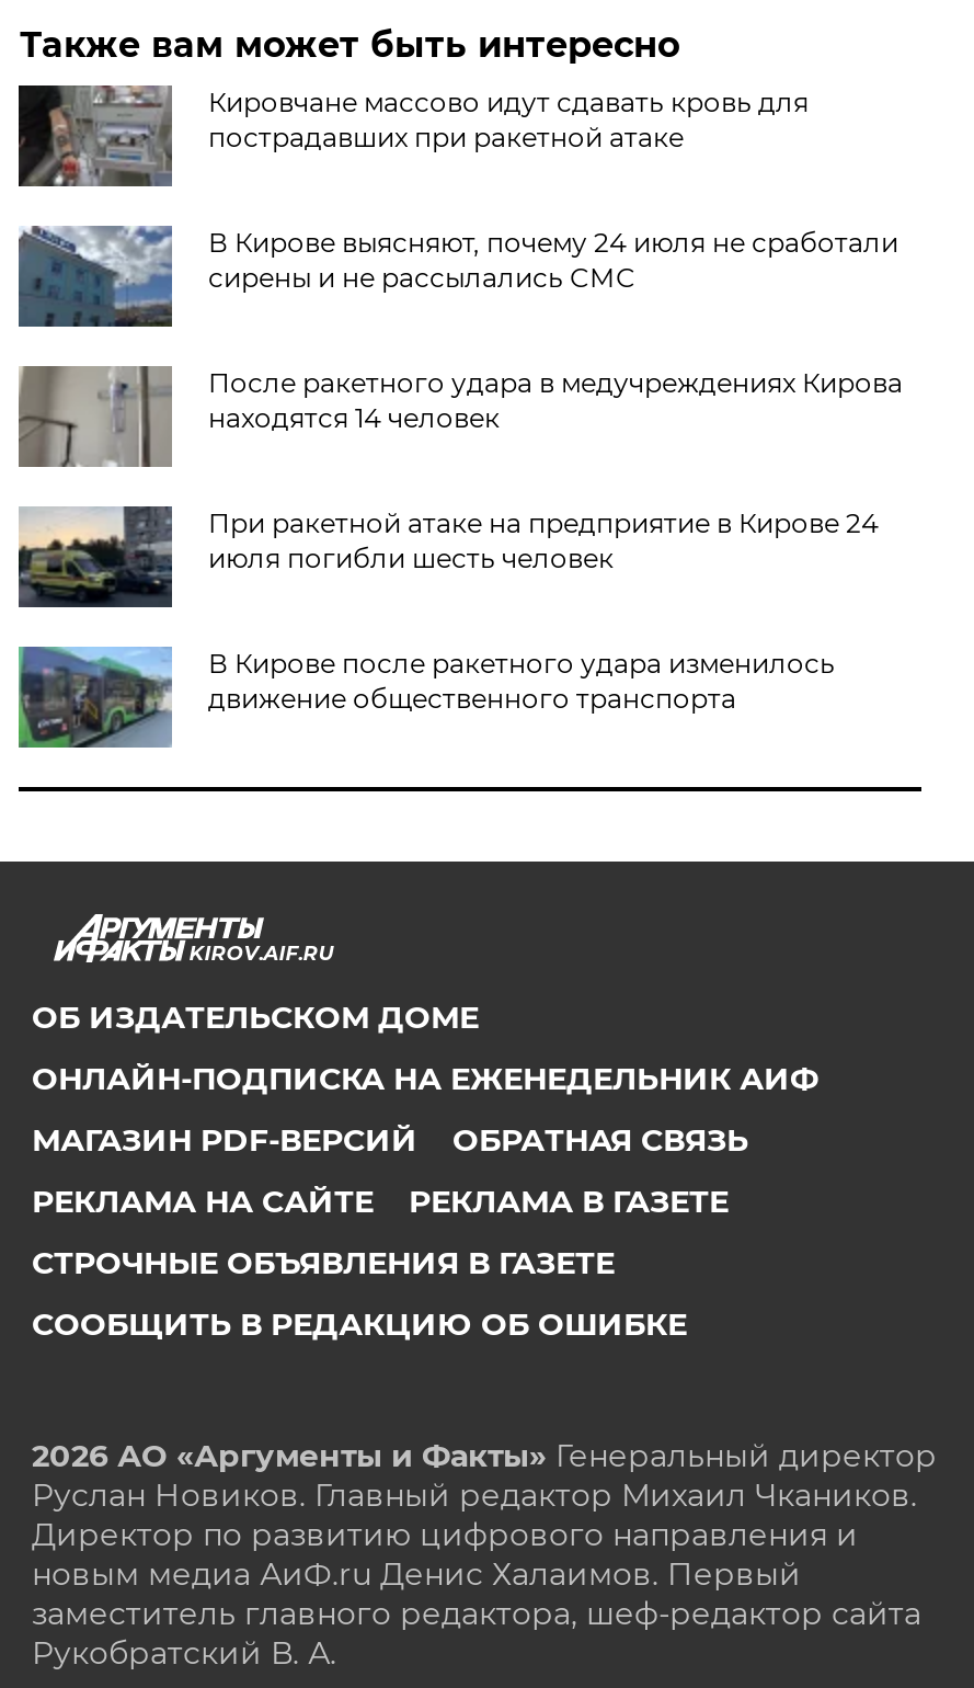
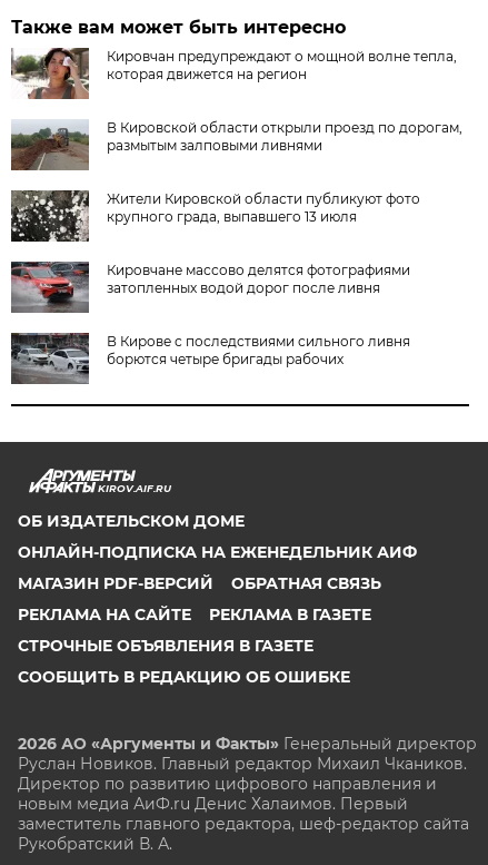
- [image]
- Кировчане массово идут сдавать кровь для
- пострадавших при ракетной атаке
+ [image]
+ Кировчан предупреждают о мощной волне тепла,
+ которая движется на регион

- [image]
- В Кирове выясняют, почему 24 июля не сработали
- сирены и не рассылались СМС
+ [image]
+ В Кировской области открыли проезд по дорогам,
+ размытым залповыми ливнями

- [image]
- После ракетного удара в медучреждениях Кирова
- находятся 14 человек
+ [image]
+ Жители Кировской области публикуют фото
+ крупного града, выпавшего 13 июля

- [image]
- При ракетной атаке на предприятие в Кирове 24
- июля погибли шесть человек
+ [image]
+ Кировчане массово делятся фотографиями
+ затопленных водой дорог после ливня

- [image]
- В Кирове после ракетного удара изменилось
- движение общественного транспорта
+ [image]
+ В Кирове с последствиями сильного ливня
+ борются четыре бригады рабочих
